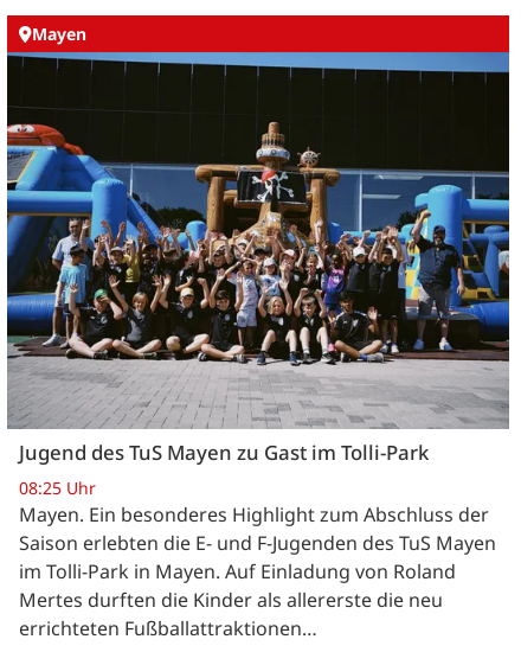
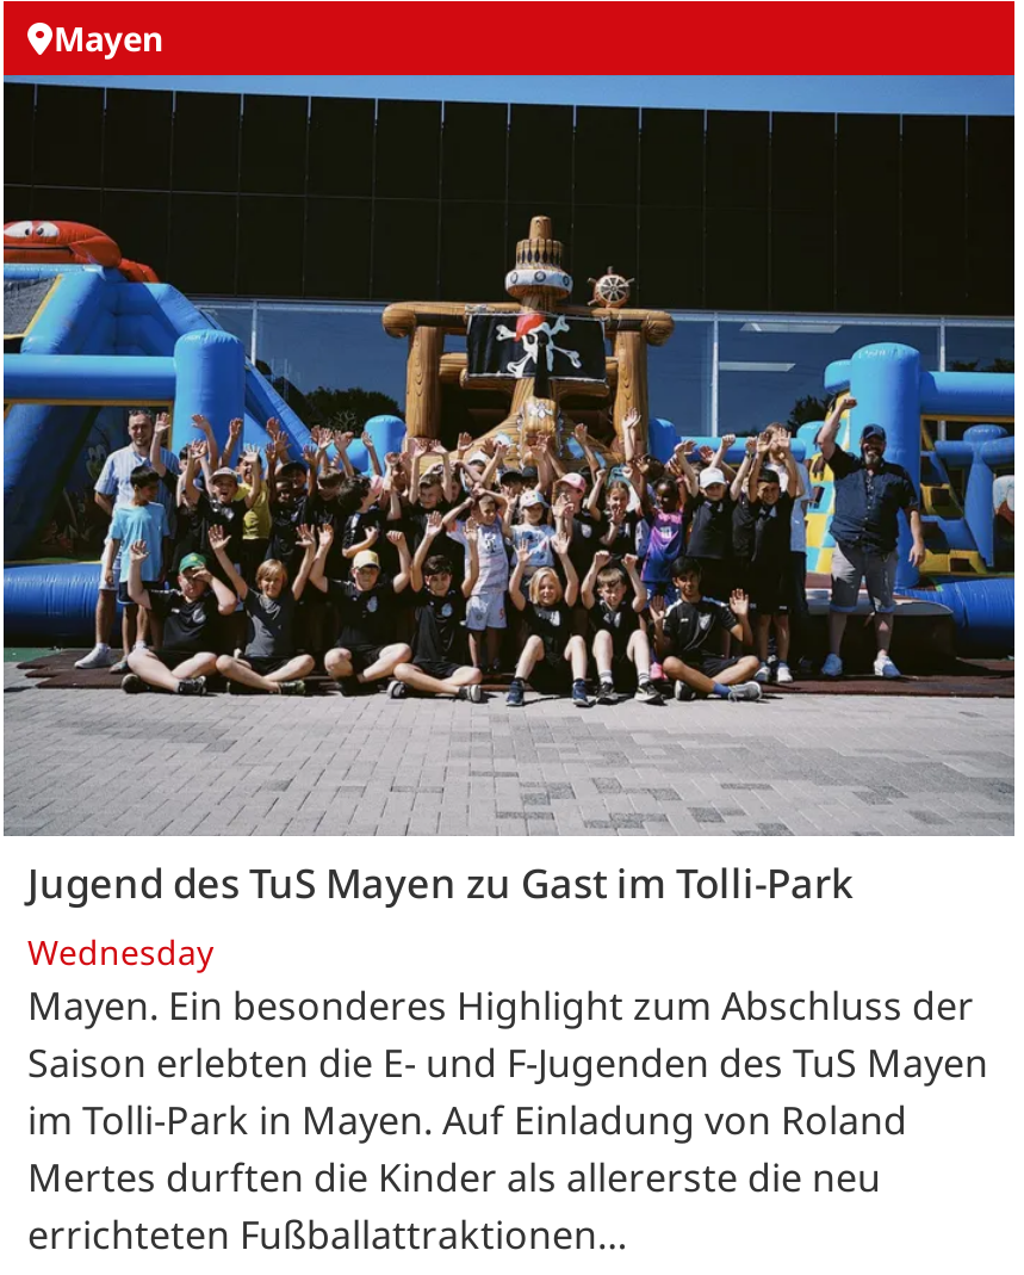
- 08:25 Uhr
+ Wednesday
